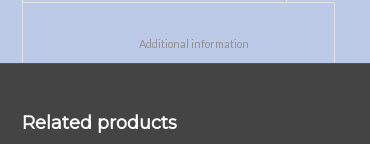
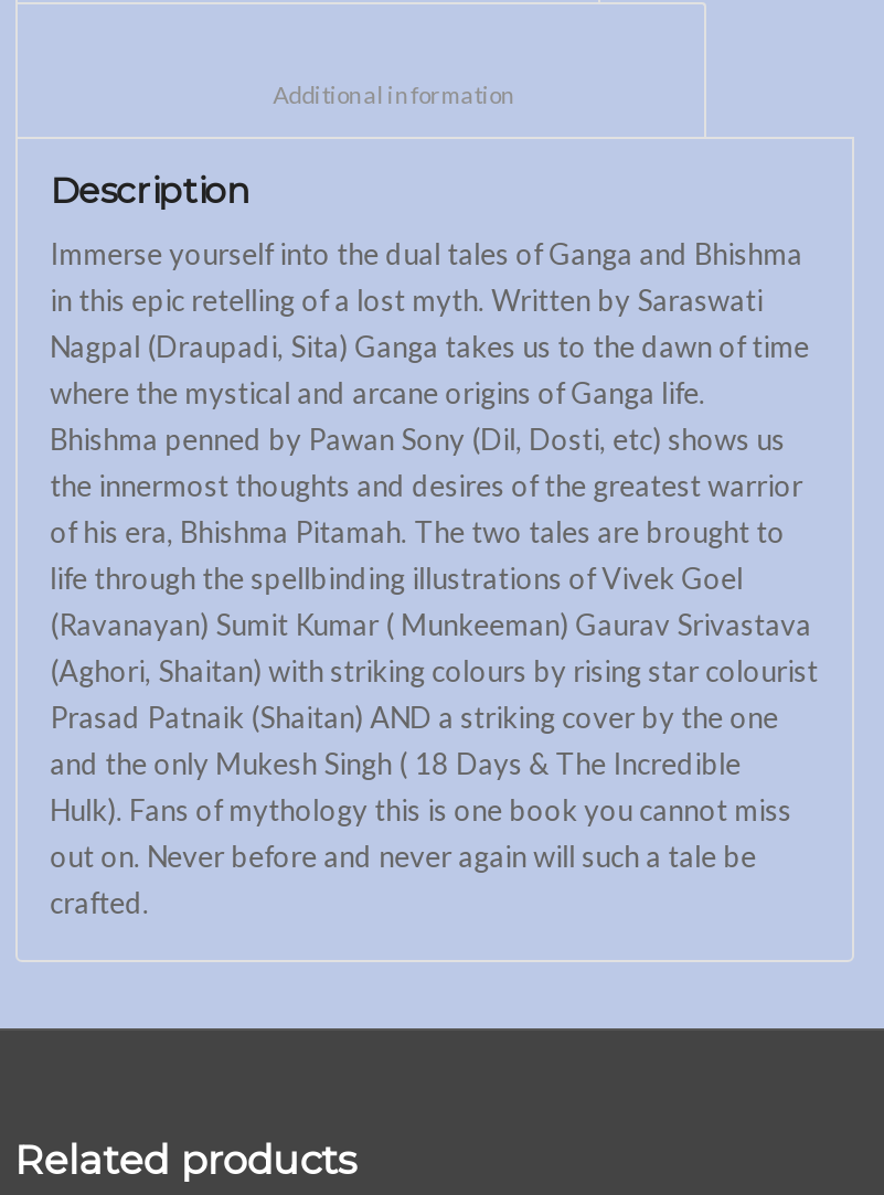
+ Description
+ Immerse yourself into the dual tales of Ganga and Bhishma
+ in this epic retelling of a lost myth. Written by Saraswati
+ Nagpal (Draupadi, Sita) Ganga takes us to the dawn of time
+ where the mystical and arcane origins of Ganga life.
+ Bhishma penned by Pawan Sony (Dil, Dosti, etc) shows us
+ the innermost thoughts and desires of the greatest warrior
+ of his era, Bhishma Pitamah. The two tales are brought to
+ life through the spellbinding illustrations of Vivek Goel
+ (Ravanayan) Sumit Kumar ( Munkeeman) Gaurav Srivastava
+ (Aghori, Shaitan) with striking colours by rising star colourist
+ Prasad Patnaik (Shaitan) AND a striking cover by the one
+ and the only Mukesh Singh ( 18 Days & The Incredible
+ Hulk). Fans of mythology this is one book you cannot miss
+ out on. Never before and never again will such a tale be
+ crafted.
